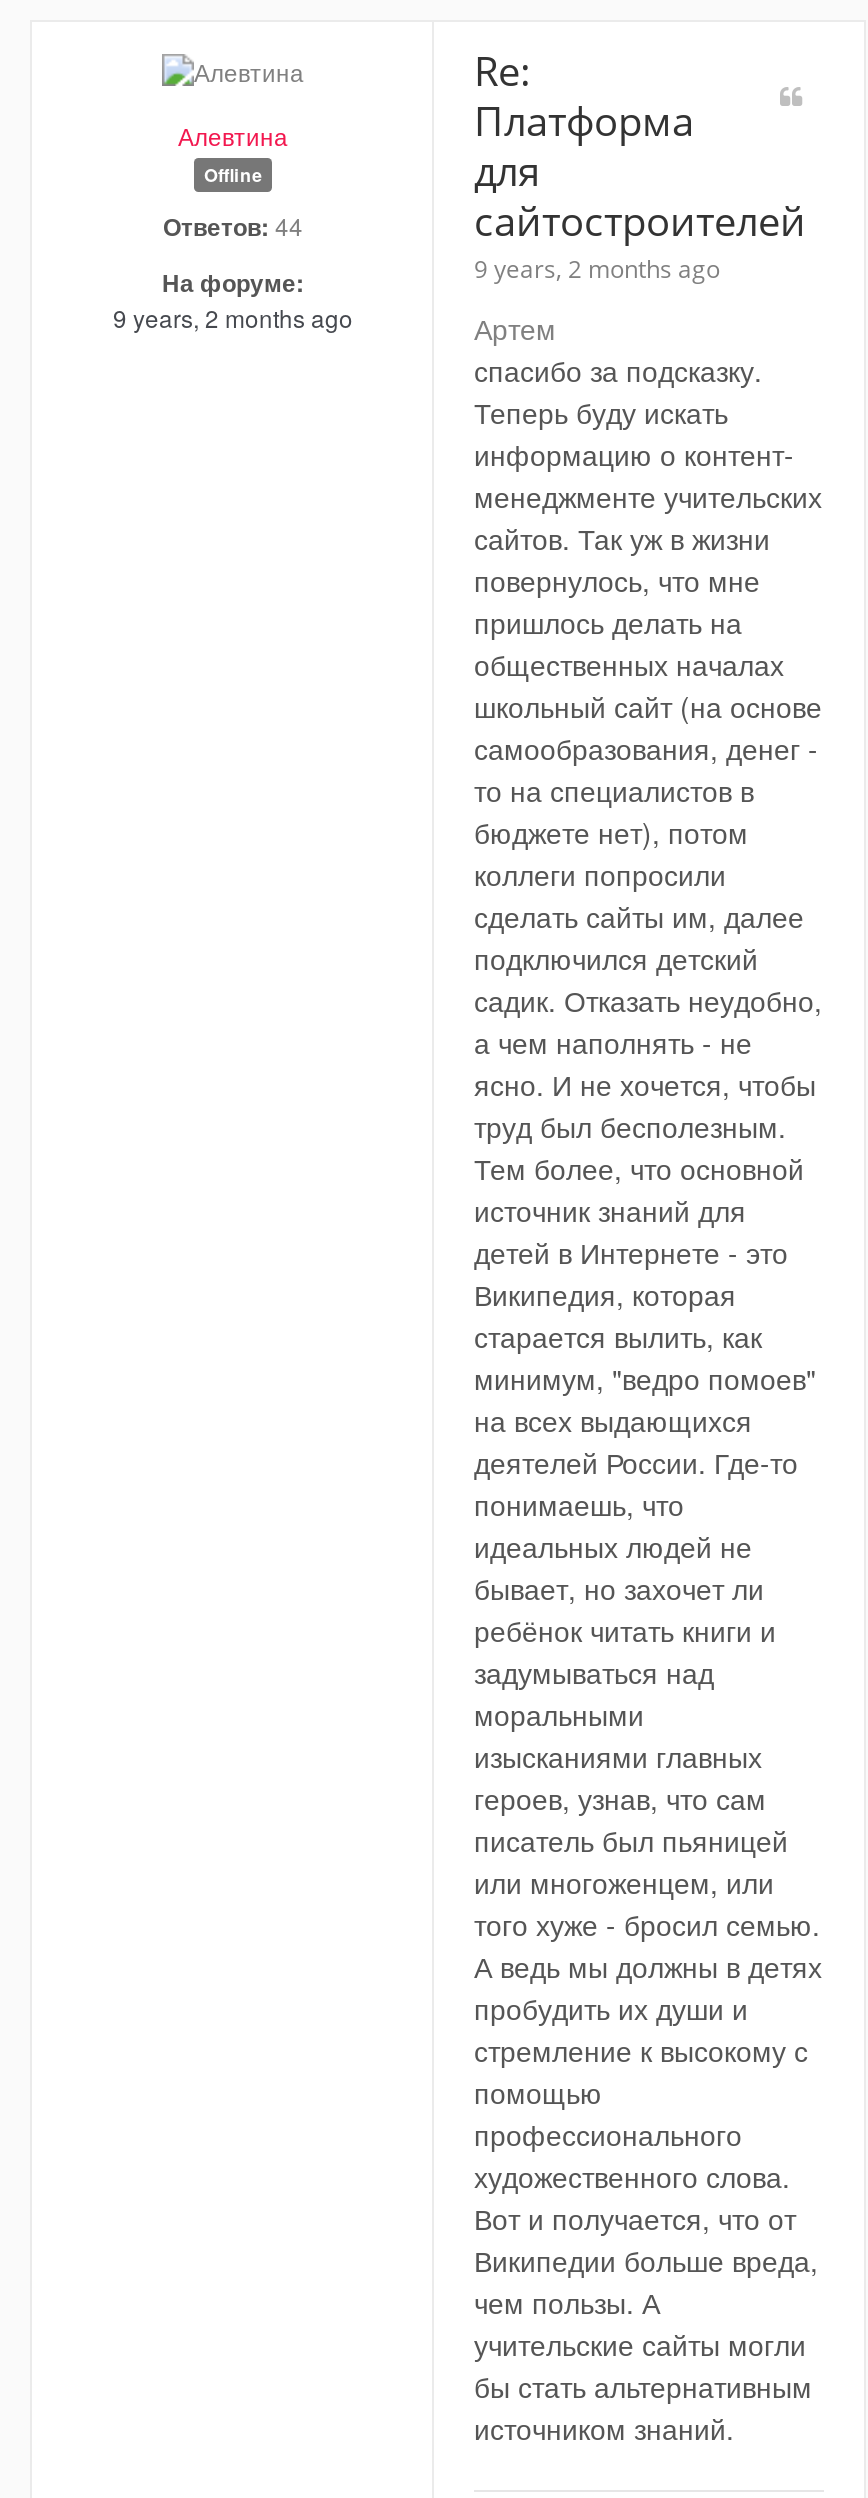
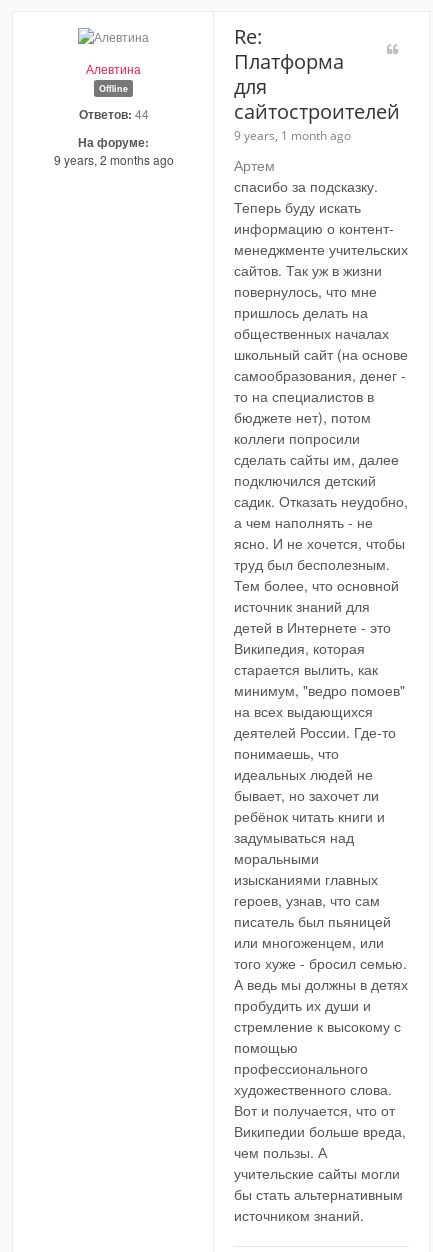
- 9 years, 2 months ago
+ 9 years, 1 month ago
